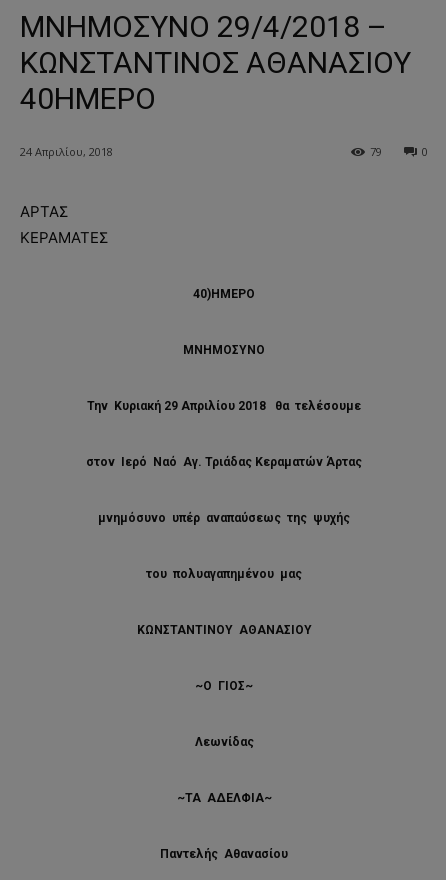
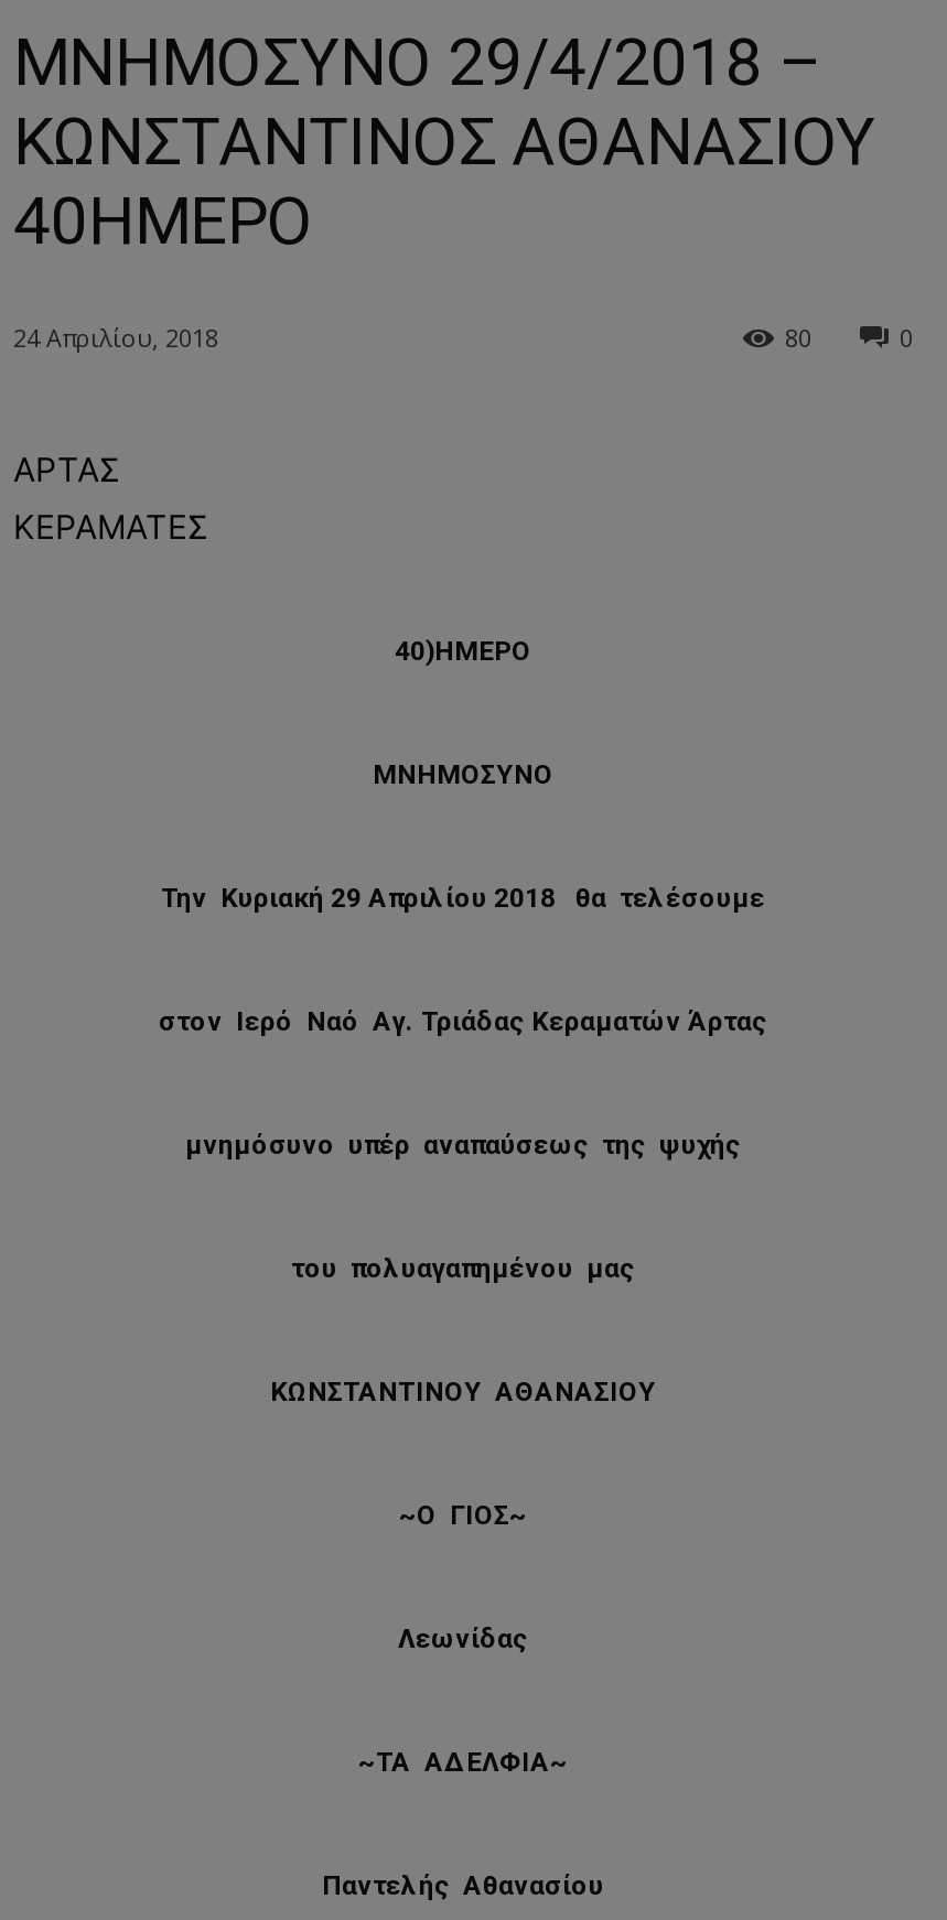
- 79
+ 80
